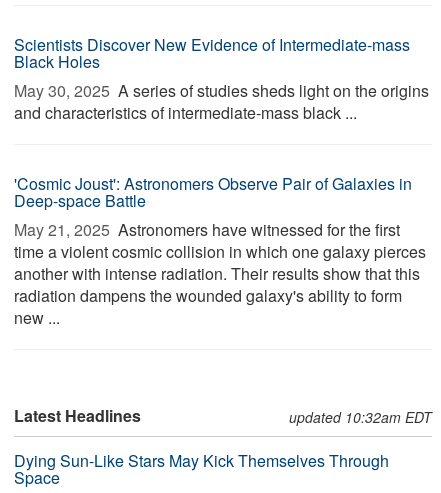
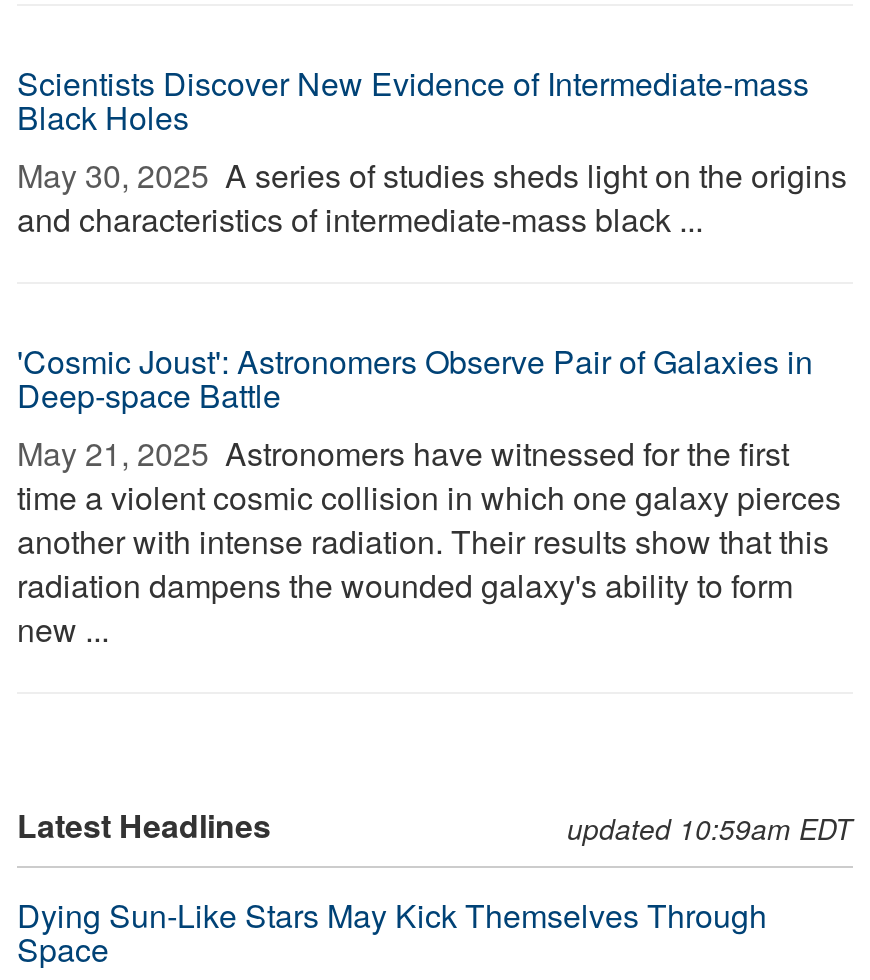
- updated 10:32am EDT
+ updated 10:59am EDT
